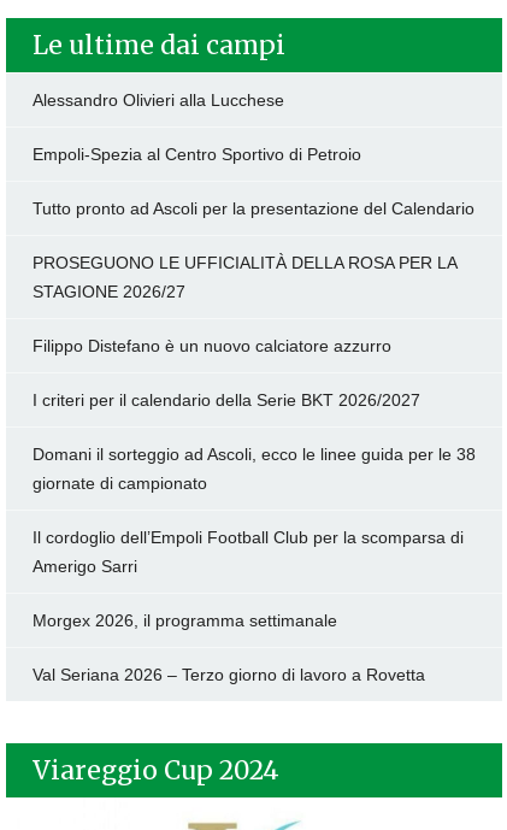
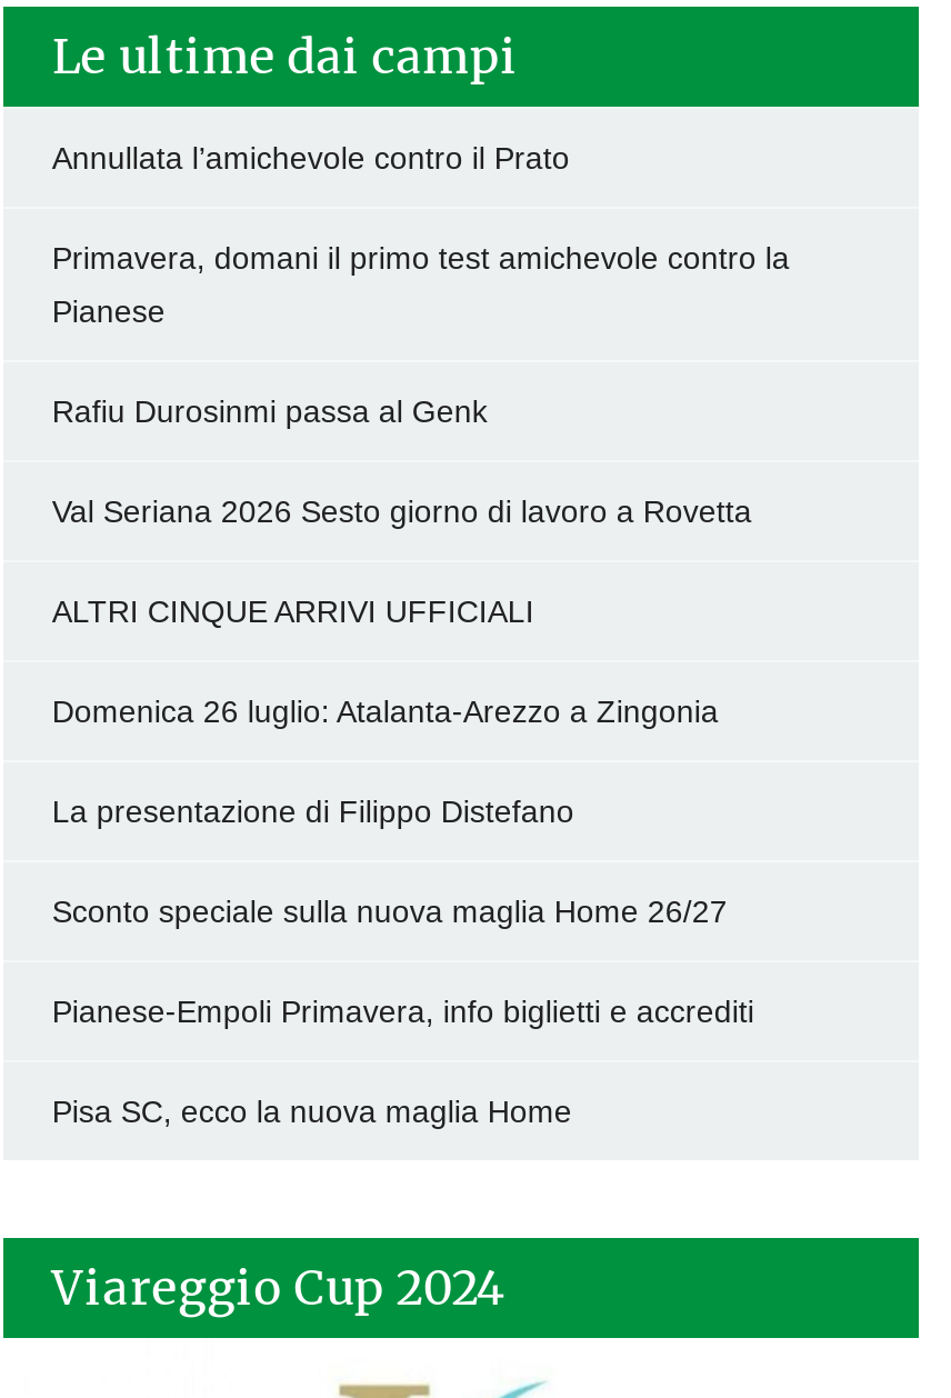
- Alessandro Olivieri alla Lucchese
- Empoli-Spezia al Centro Sportivo di Petroio
- Tutto pronto ad Ascoli per la presentazione del Calendario
- PROSEGUONO LE UFFICIALITÀ DELLA ROSA PER LA
- STAGIONE 2026/27
- Filippo Distefano è un nuovo calciatore azzurro
- I criteri per il calendario della Serie BKT 2026/2027
- Domani il sorteggio ad Ascoli, ecco le linee guida per le 38
- giornate di campionato
- Il cordoglio dell’Empoli Football Club per la scomparsa di
- Amerigo Sarri
- Morgex 2026, il programma settimanale
- Val Seriana 2026 – Terzo giorno di lavoro a Rovetta
+ Annullata l’amichevole contro il Prato
+ Primavera, domani il primo test amichevole contro la
+ Pianese
+ Rafiu Durosinmi passa al Genk
+ Val Seriana 2026 Sesto giorno di lavoro a Rovetta
+ ALTRI CINQUE ARRIVI UFFICIALI
+ Domenica 26 luglio: Atalanta-Arezzo a Zingonia
+ La presentazione di Filippo Distefano
+ Sconto speciale sulla nuova maglia Home 26/27
+ Pianese-Empoli Primavera, info biglietti e accrediti
+ Pisa SC, ecco la nuova maglia Home
